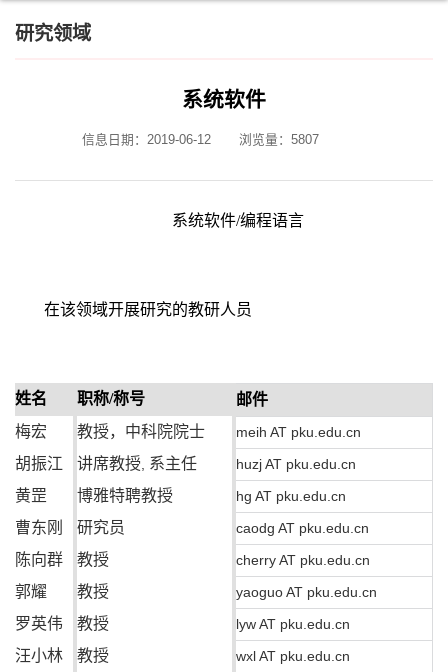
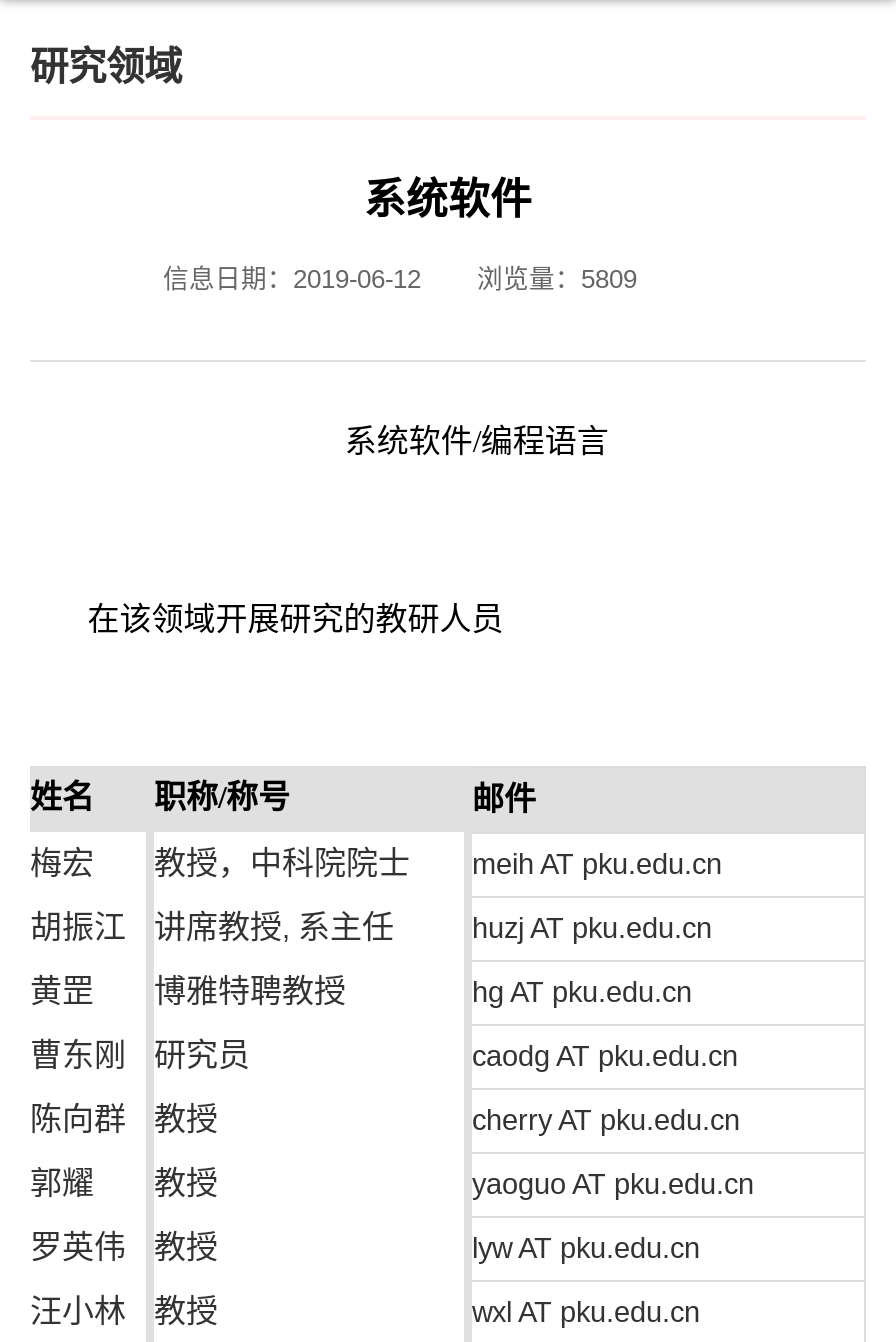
- 信息日期：2019-06-12 浏览量：5807
+ 信息日期：2019-06-12 浏览量：5809
